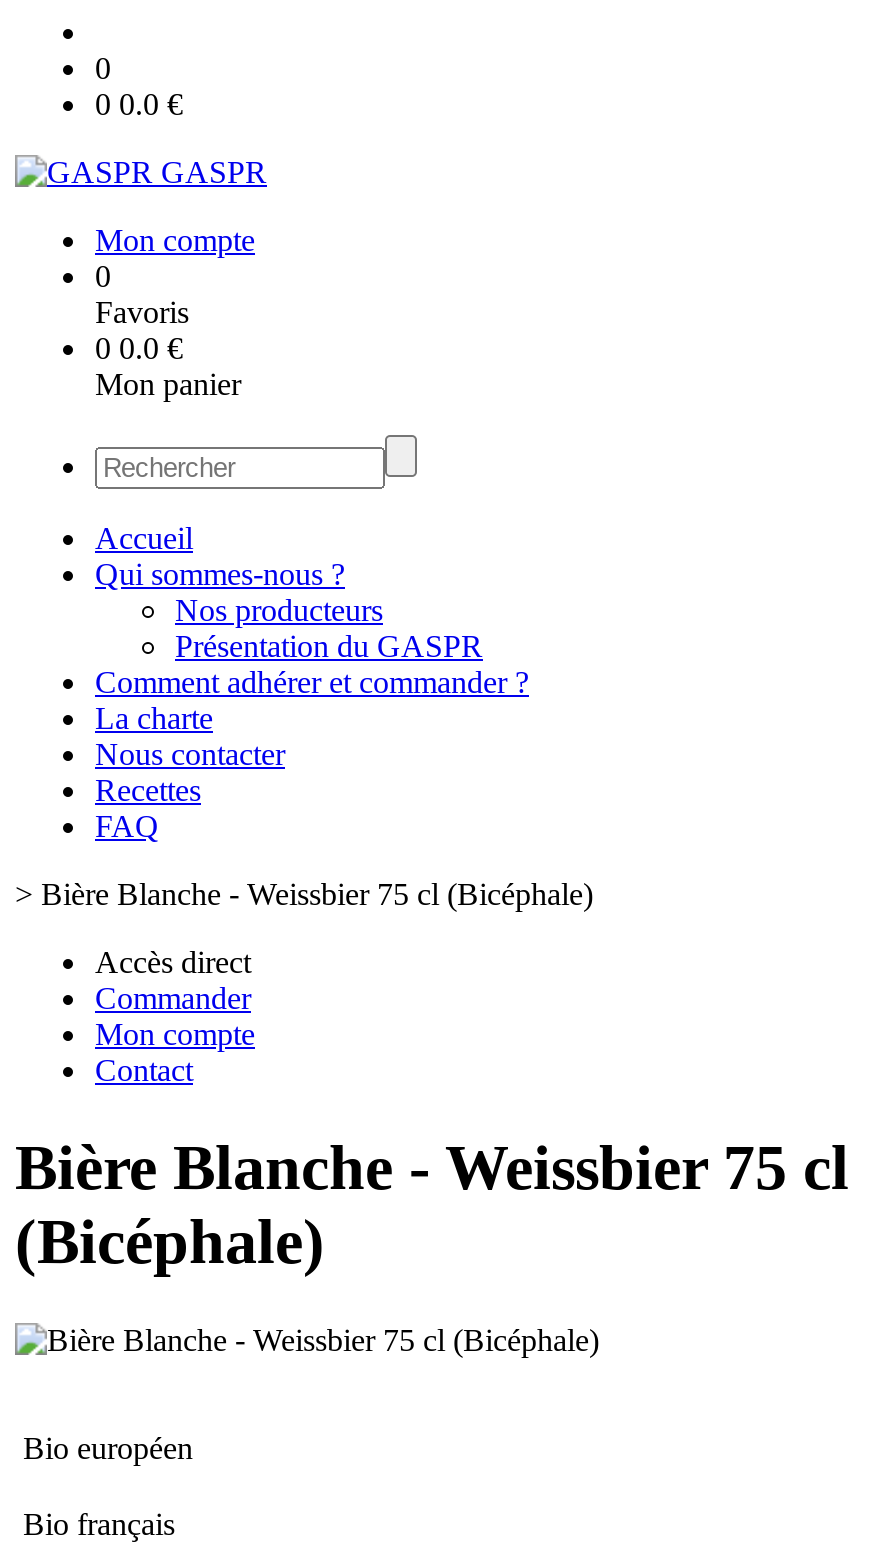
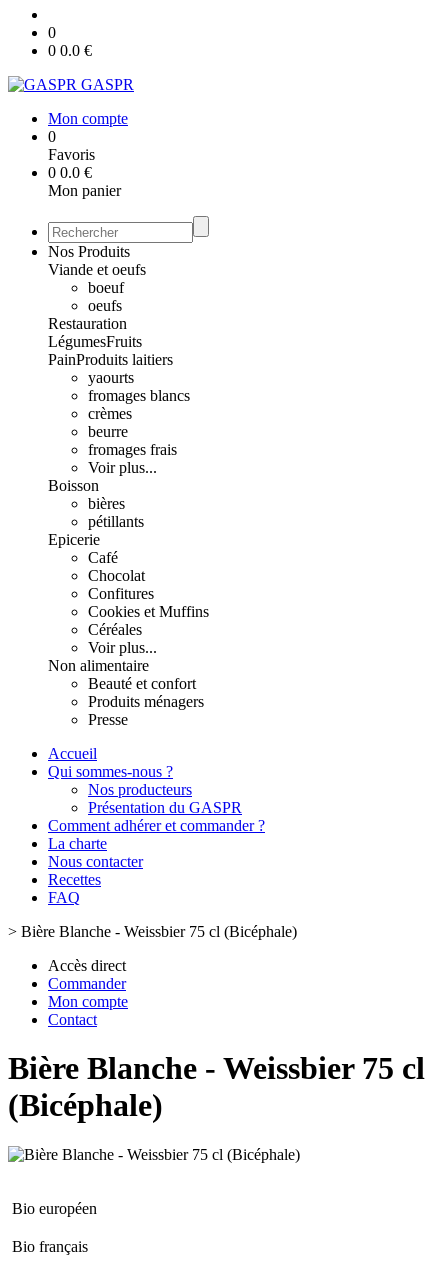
+ Nos Produits
+ Viande et oeufs
+ boeuf
+ oeufs
+ Restauration
+ LégumesFruits
+ PainProduits laitiers
+ yaourts
+ fromages blancs
+ crèmes
+ beurre
+ fromages frais
+ Voir plus...
+ Boisson
+ bières
+ pétillants
+ Epicerie
+ Café
+ Chocolat
+ Confitures
+ Cookies et Muffins
+ Céréales
+ Voir plus...
+ Non alimentaire
+ Beauté et confort
+ Produits ménagers
+ Presse
